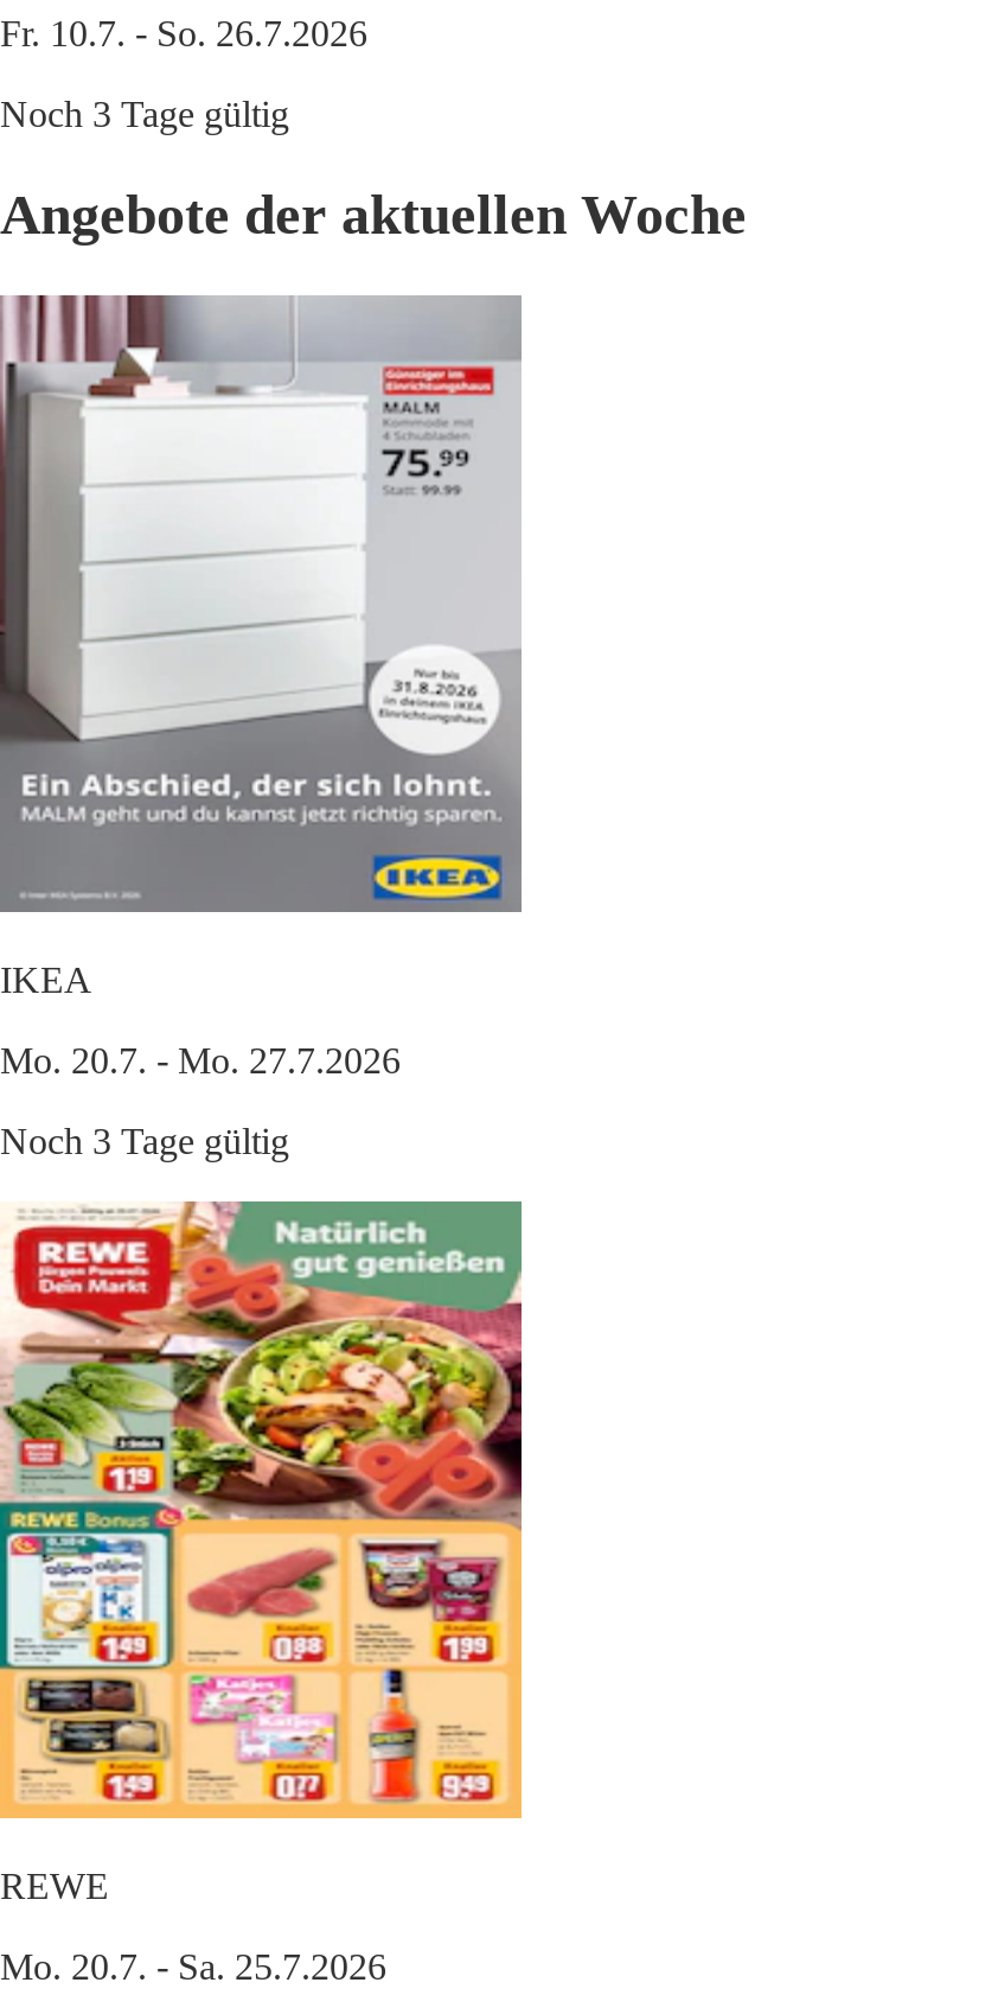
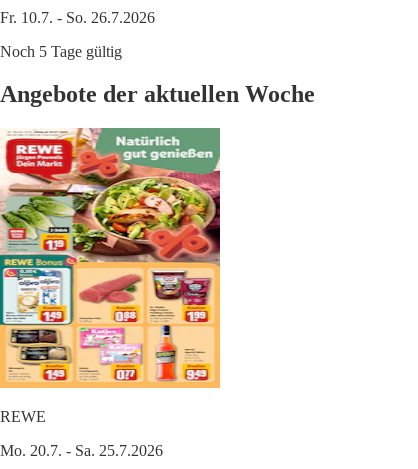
- Noch 3 Tage gültig
+ Noch 5 Tage gültig

- [image]
- IKEA
- Mo. 20.7. - Mo. 27.7.2026
- Noch 3 Tage gültig
